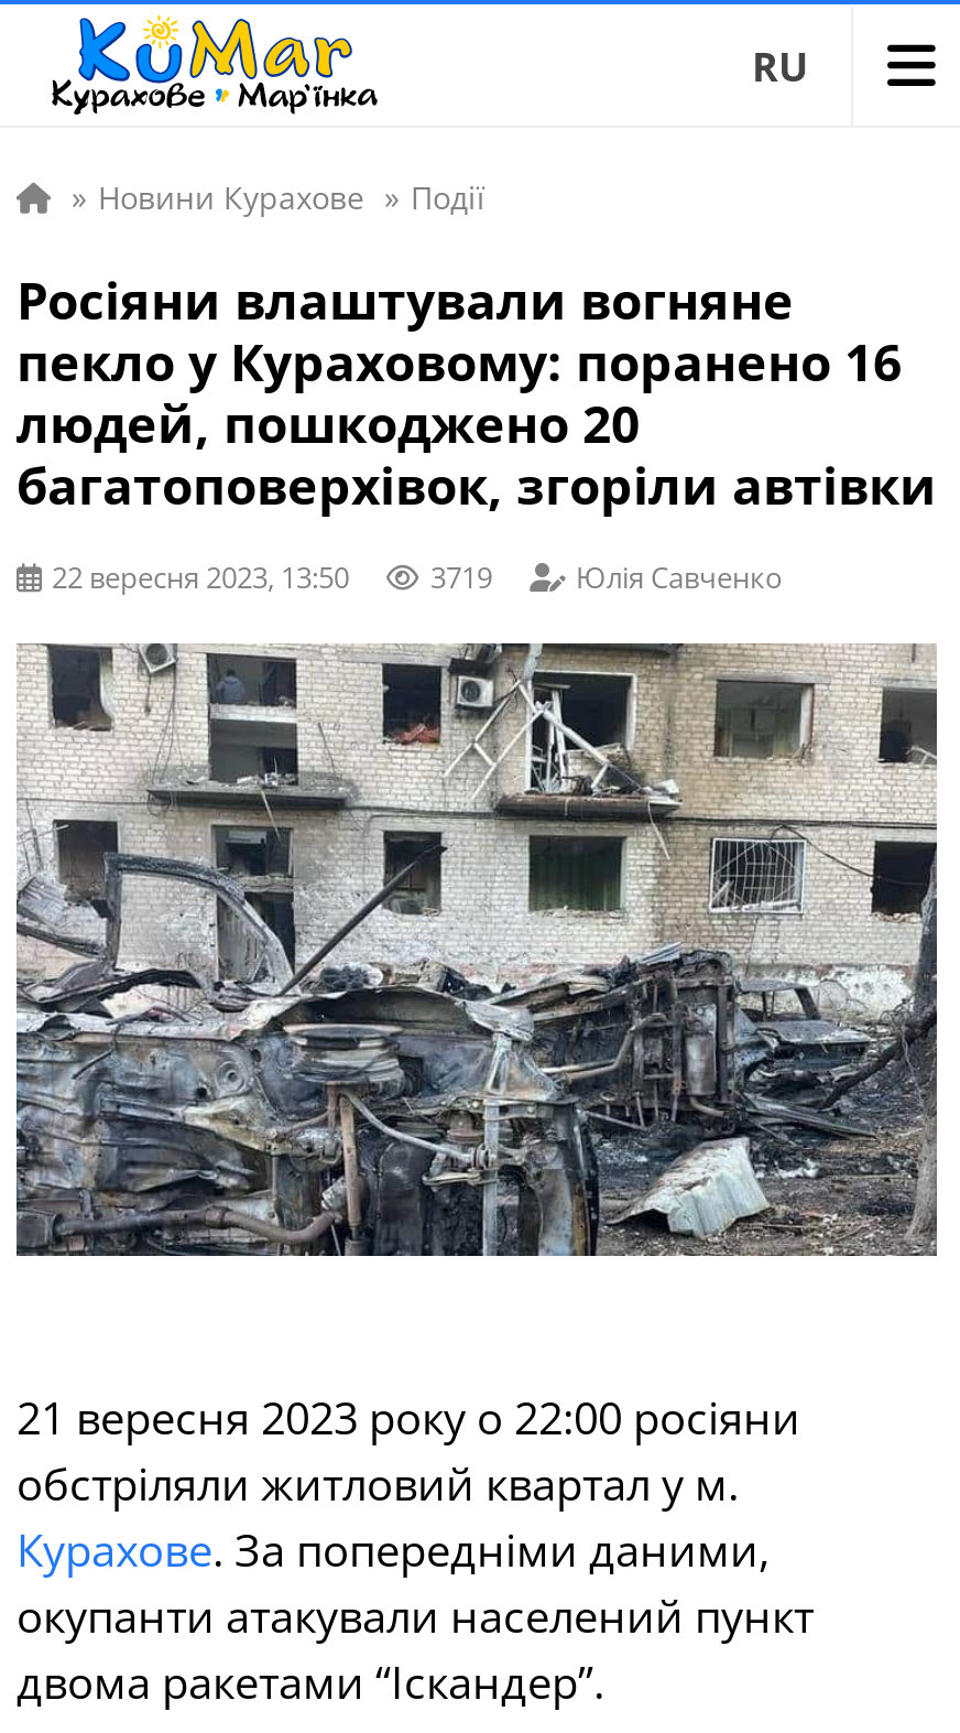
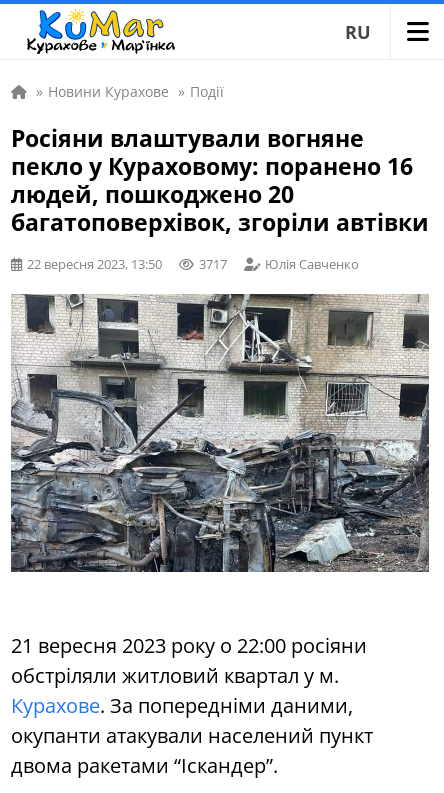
- 3719
+ 3717
